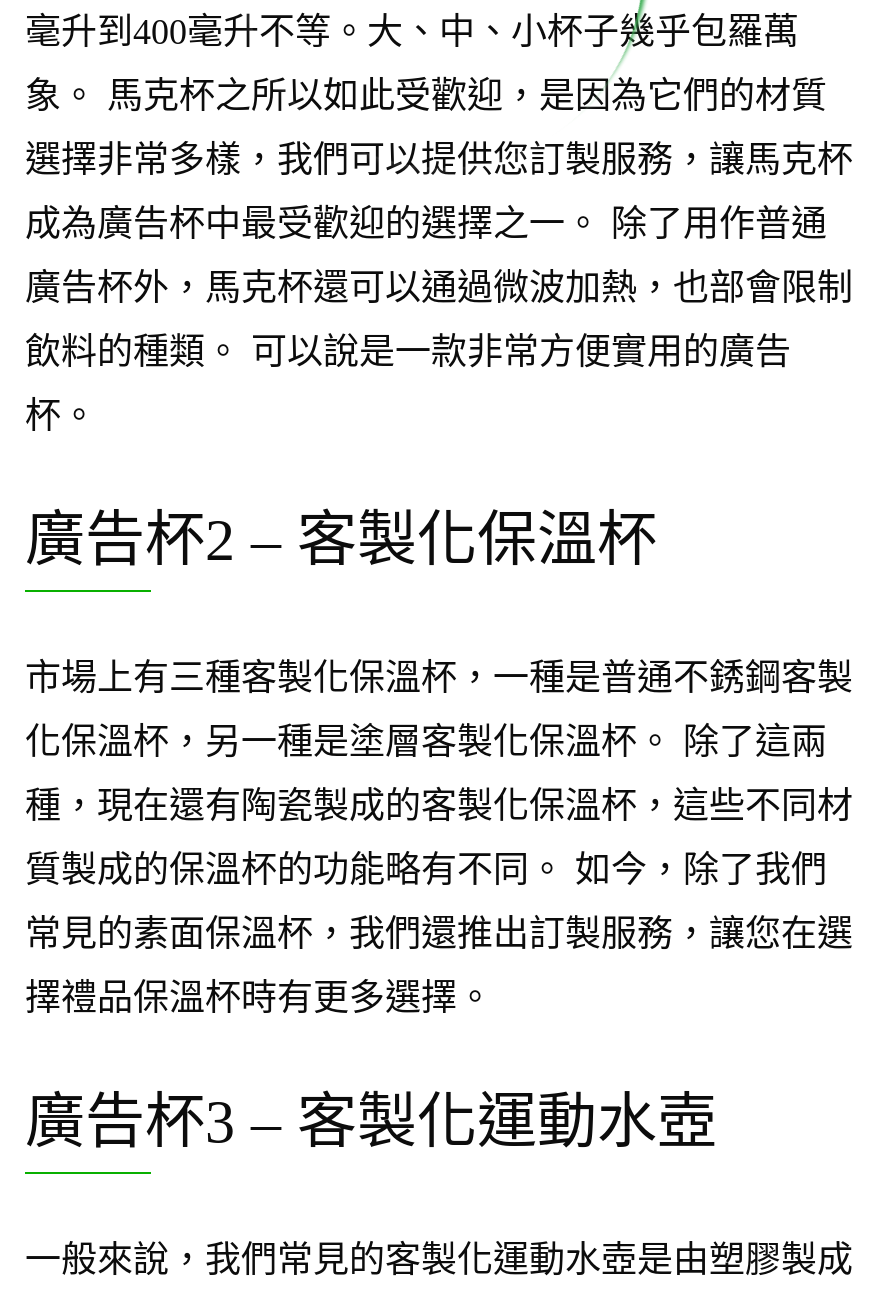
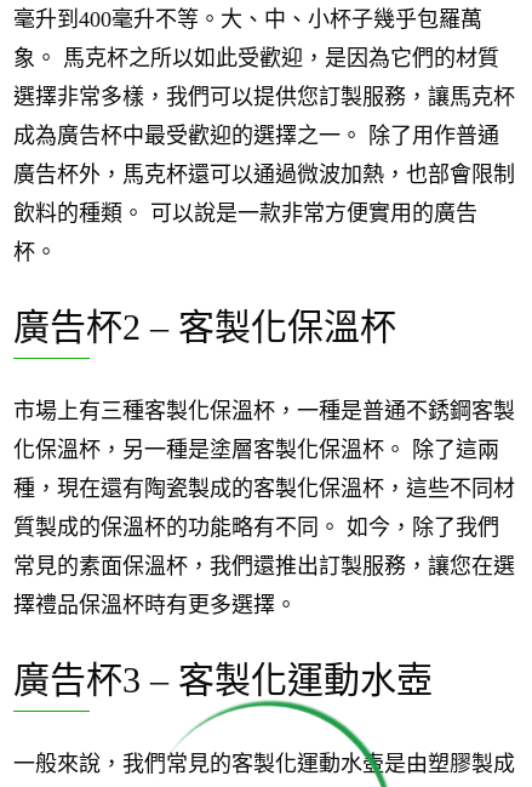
+ [image]
